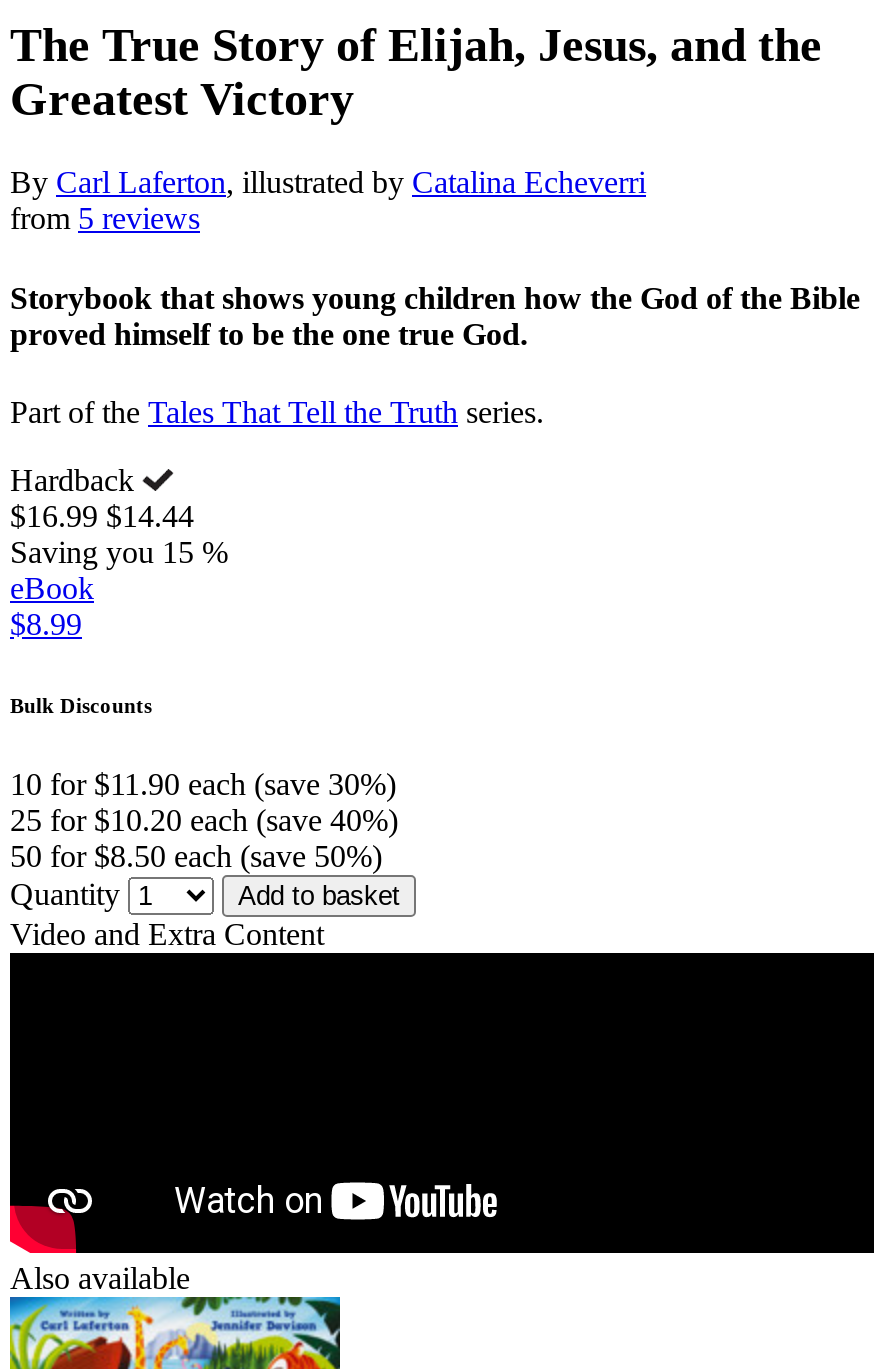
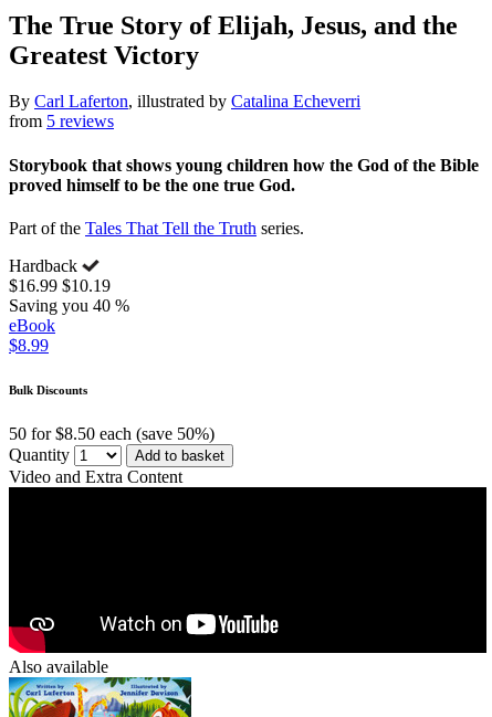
- $16.99 $14.44
+ $16.99 $10.19

- Saving you 15 %
+ Saving you 40 %

- 10 for $11.90 each (save 30%)
- 25 for $10.20 each (save 40%)
